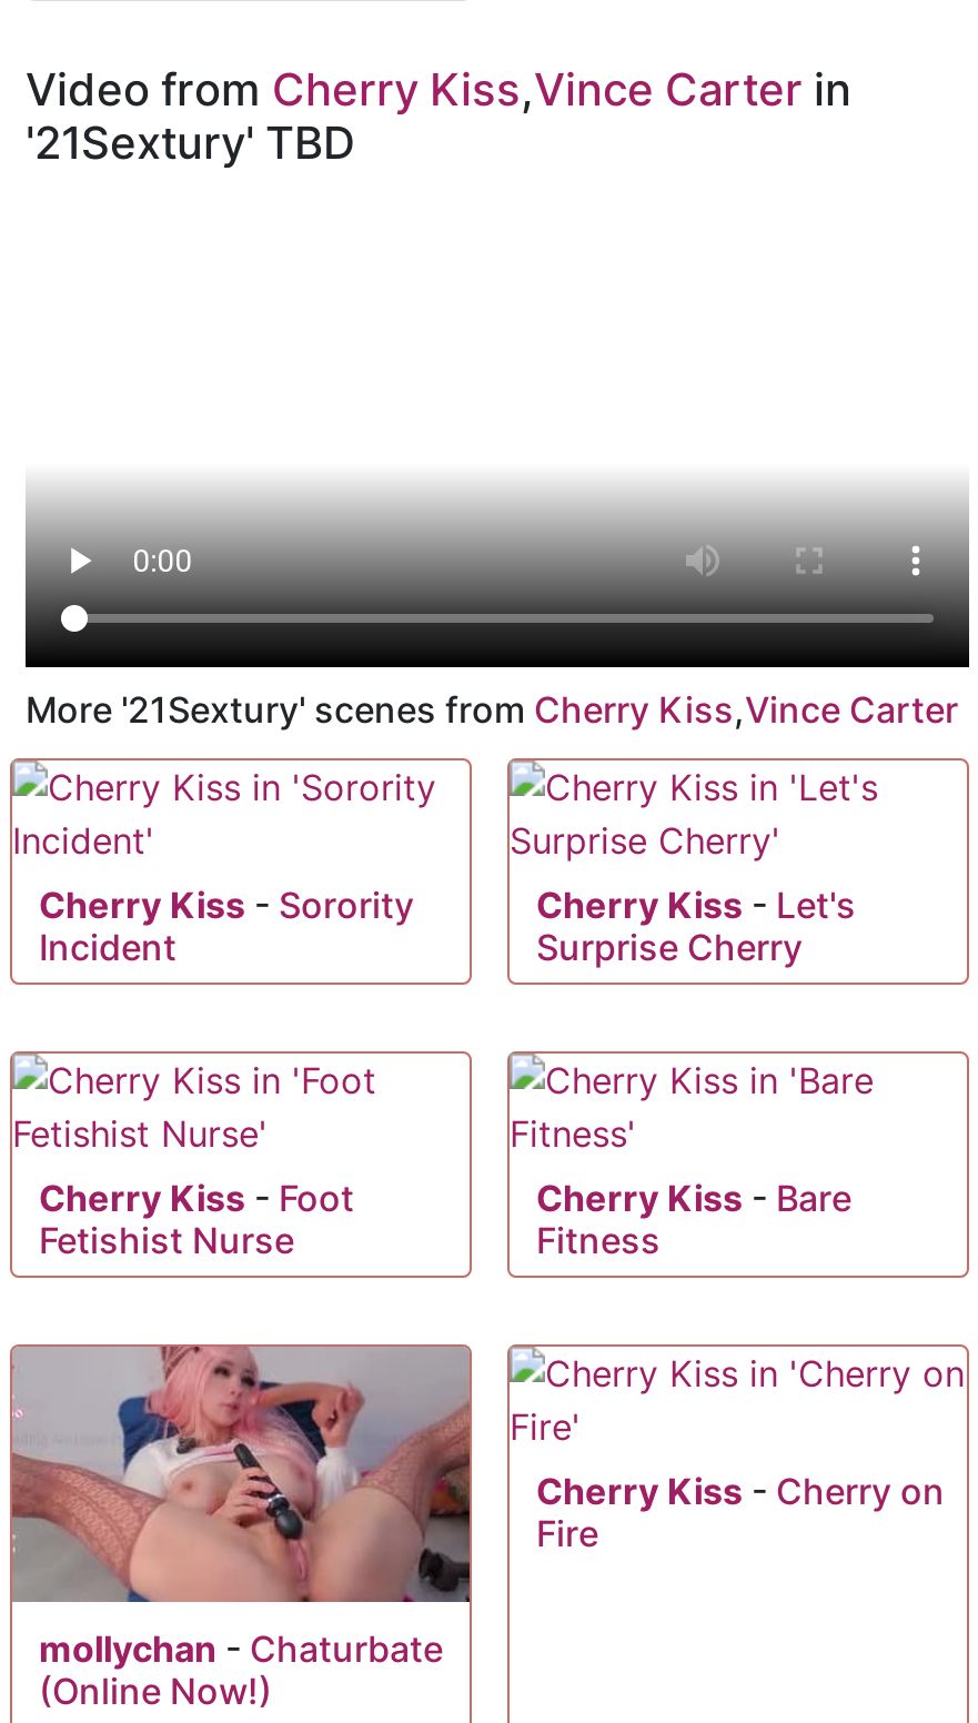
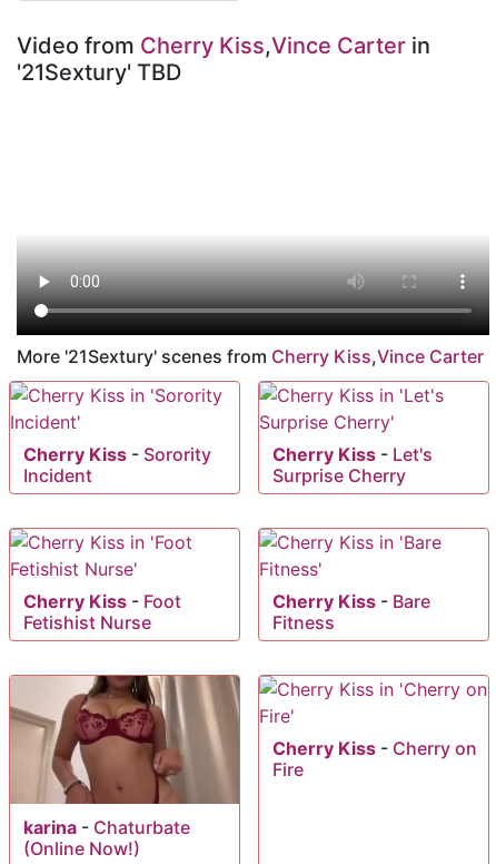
- [image]
- mollychan - Chaturbate
+ [image]
+ karina - Chaturbate
